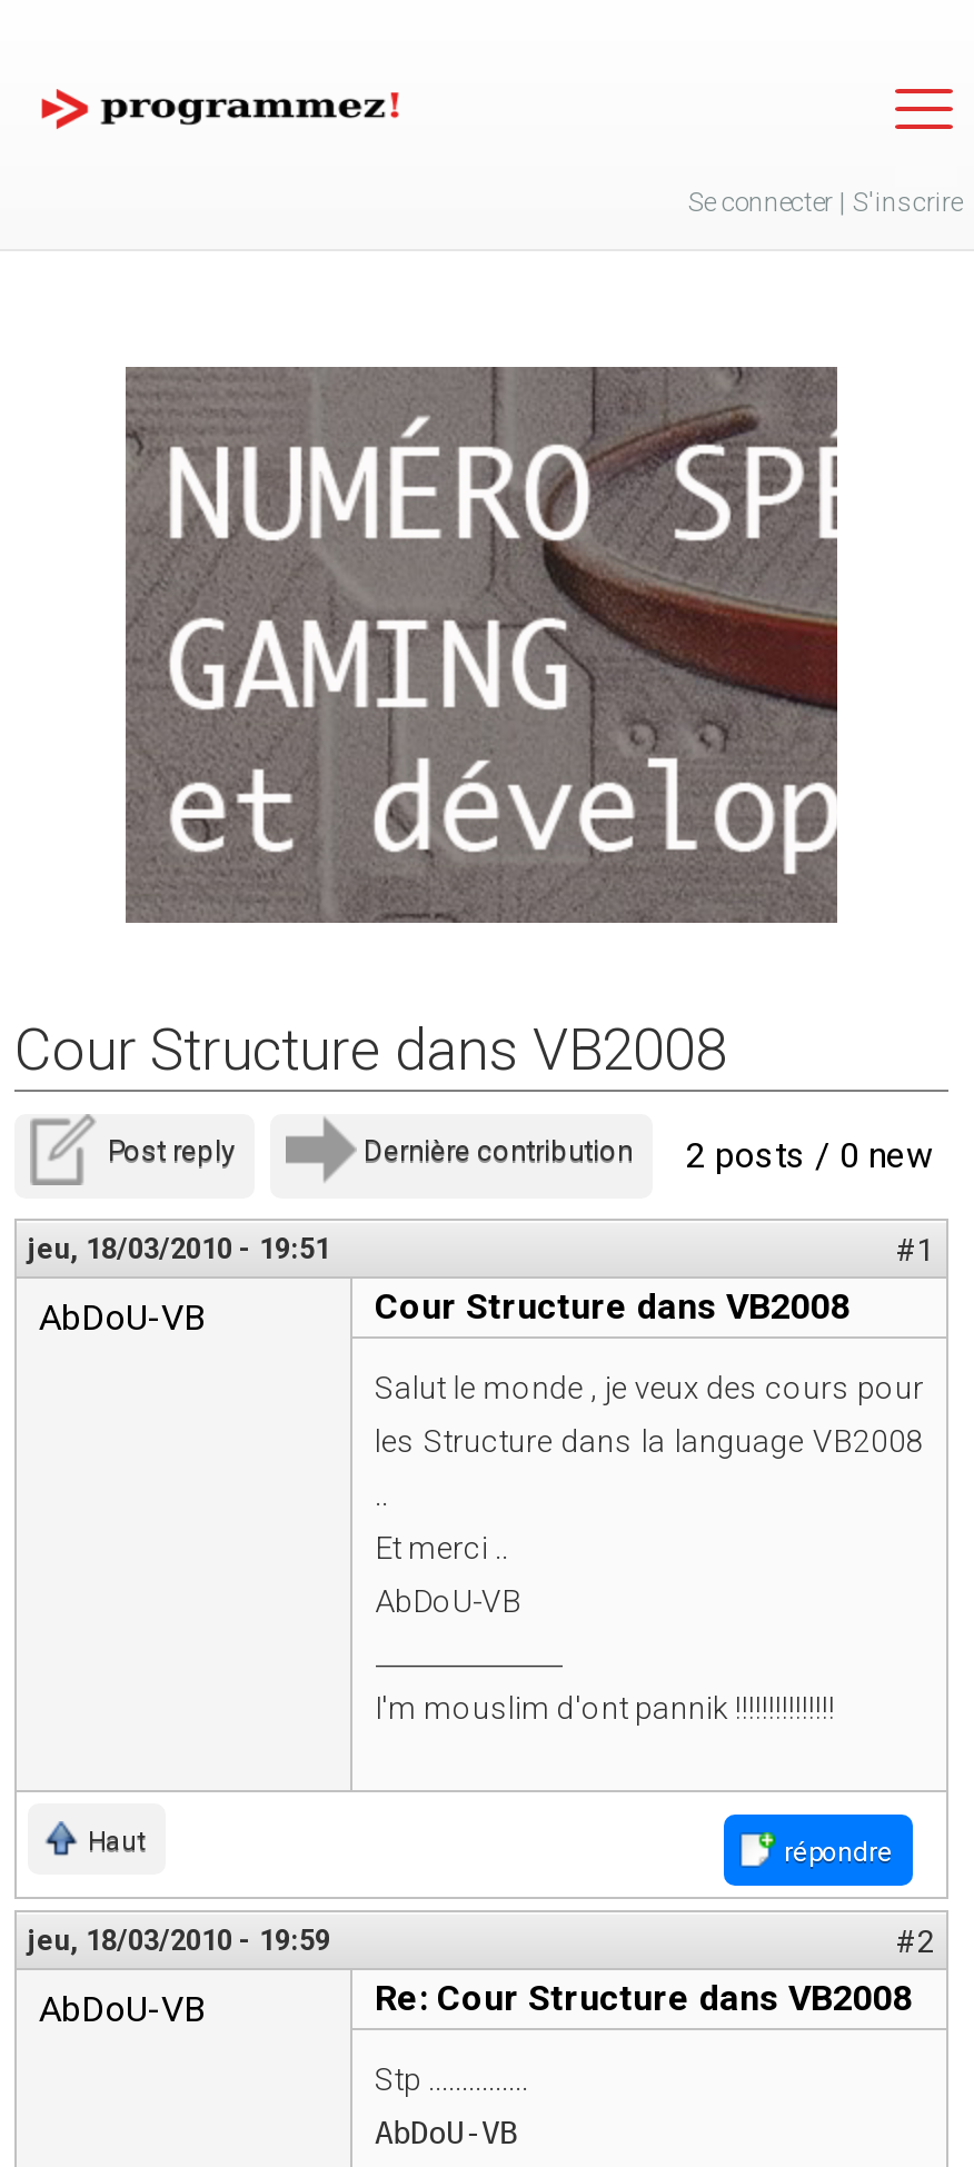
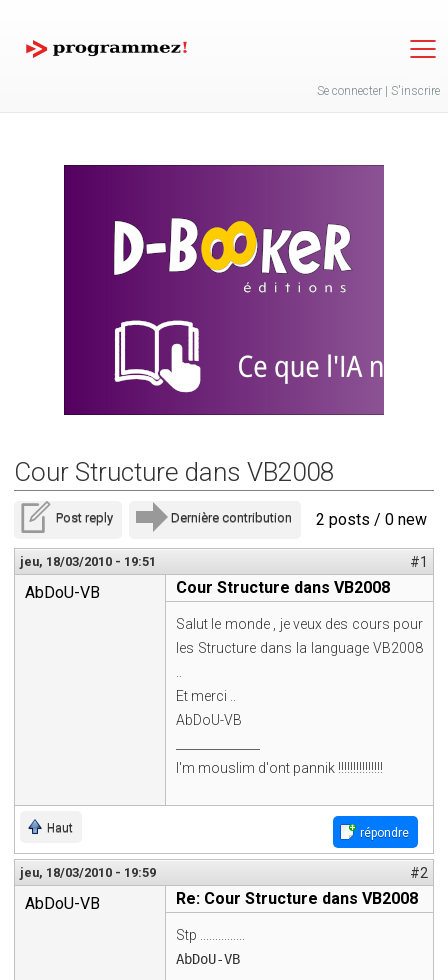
- [image]
+ [image]
